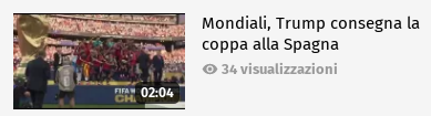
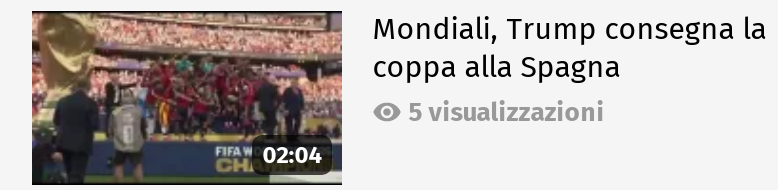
- 34 visualizzazioni
+ 5 visualizzazioni
